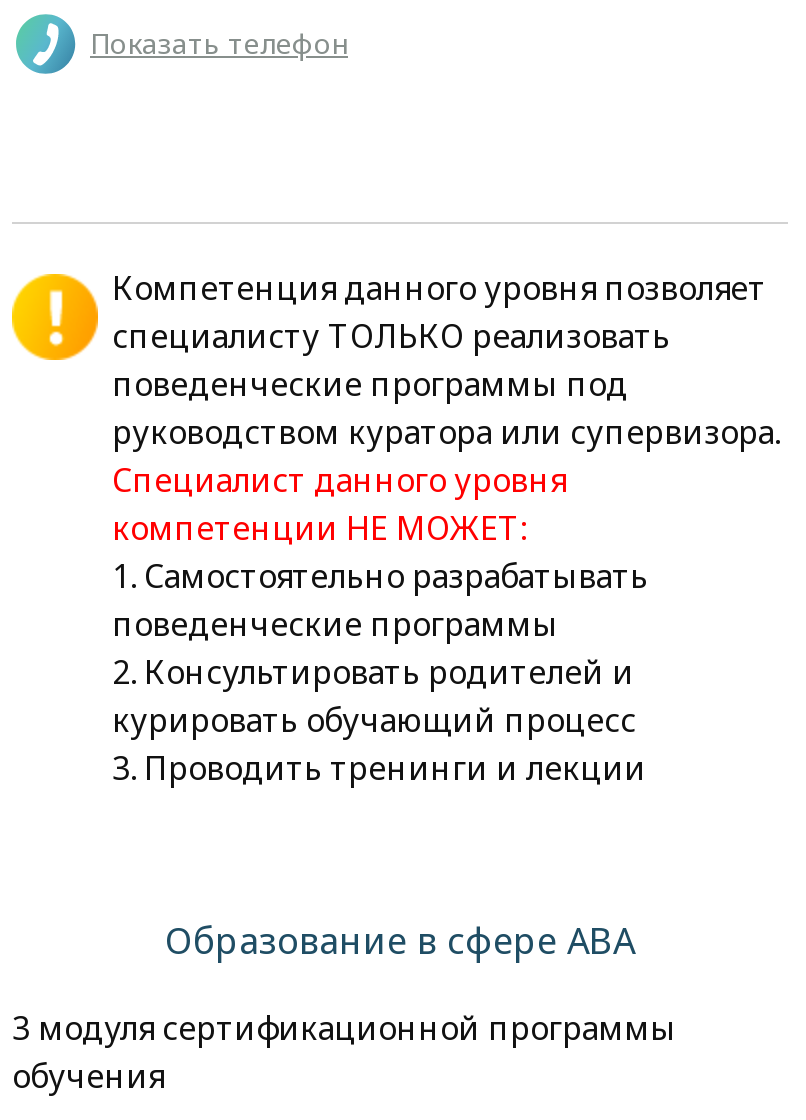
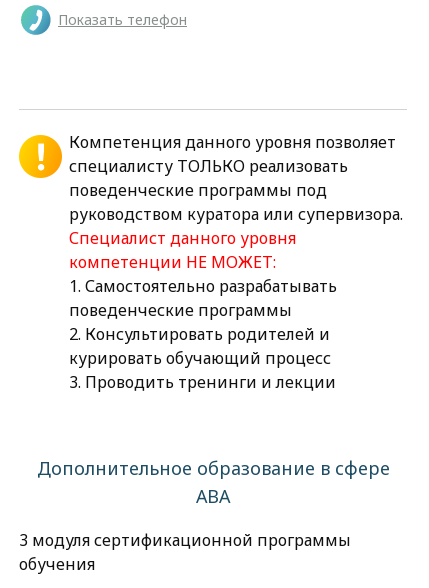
- Образование в сфере АВА
+ Дополнительное образование в сфере
+ АВА
